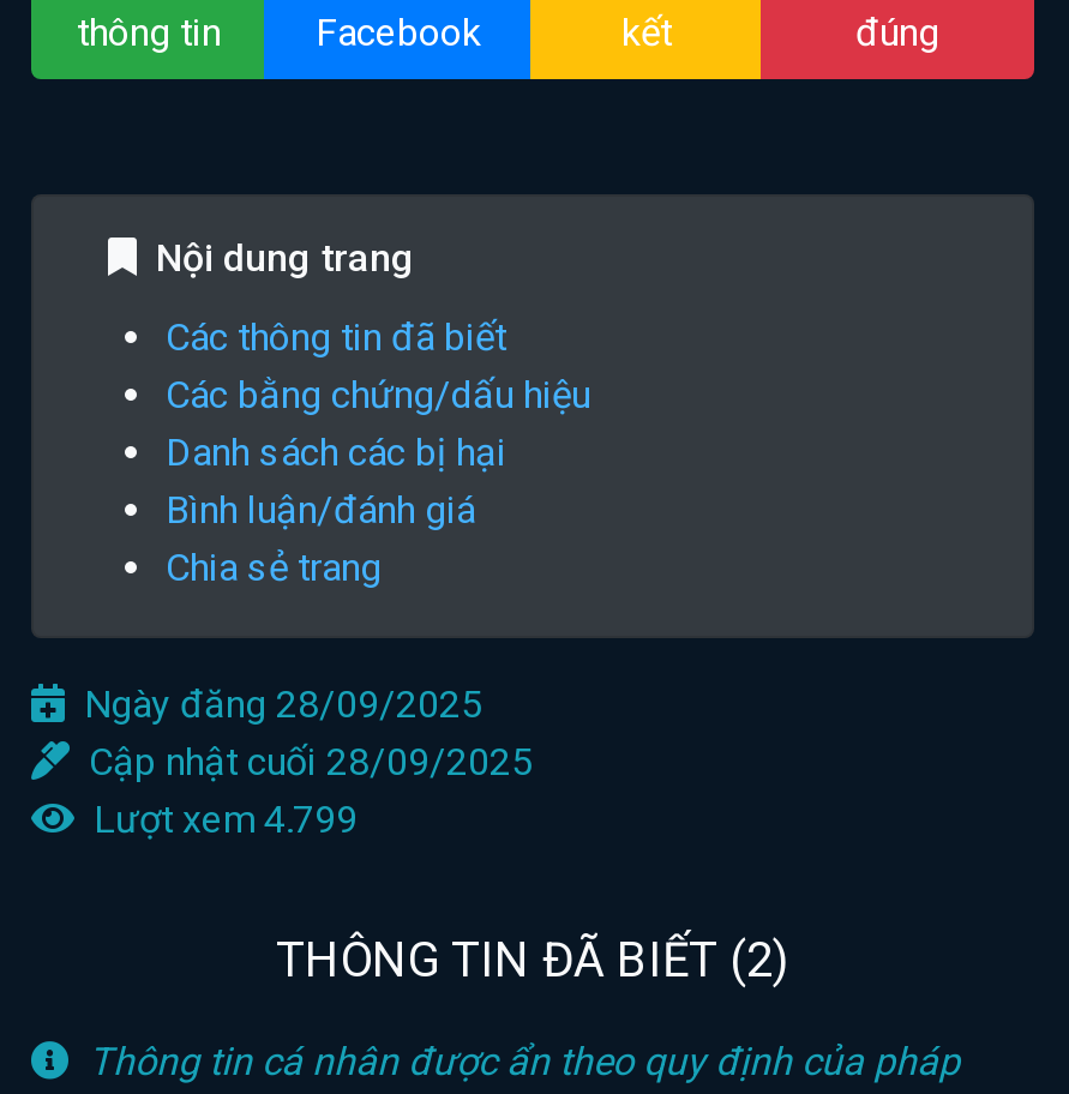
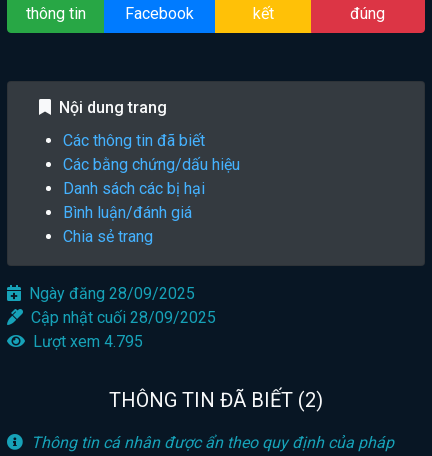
- Lượt xem 4.799
+ Lượt xem 4.795
